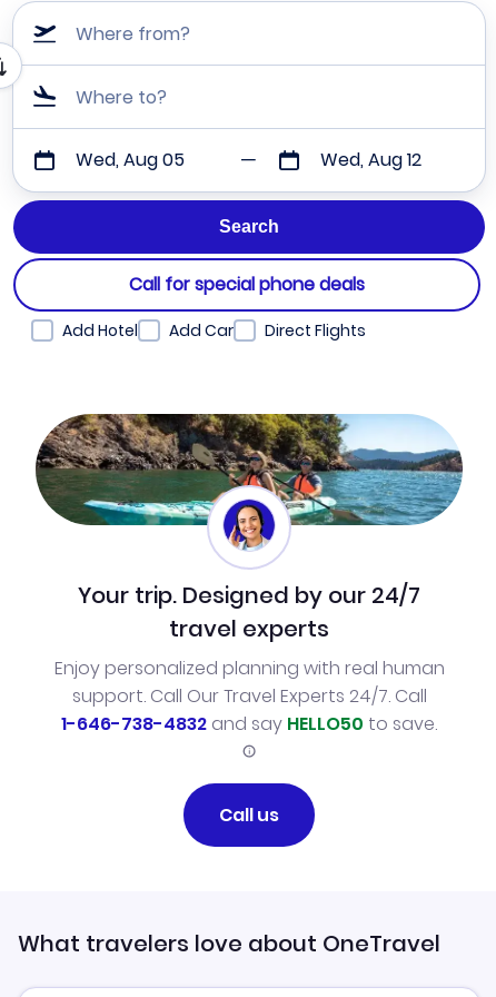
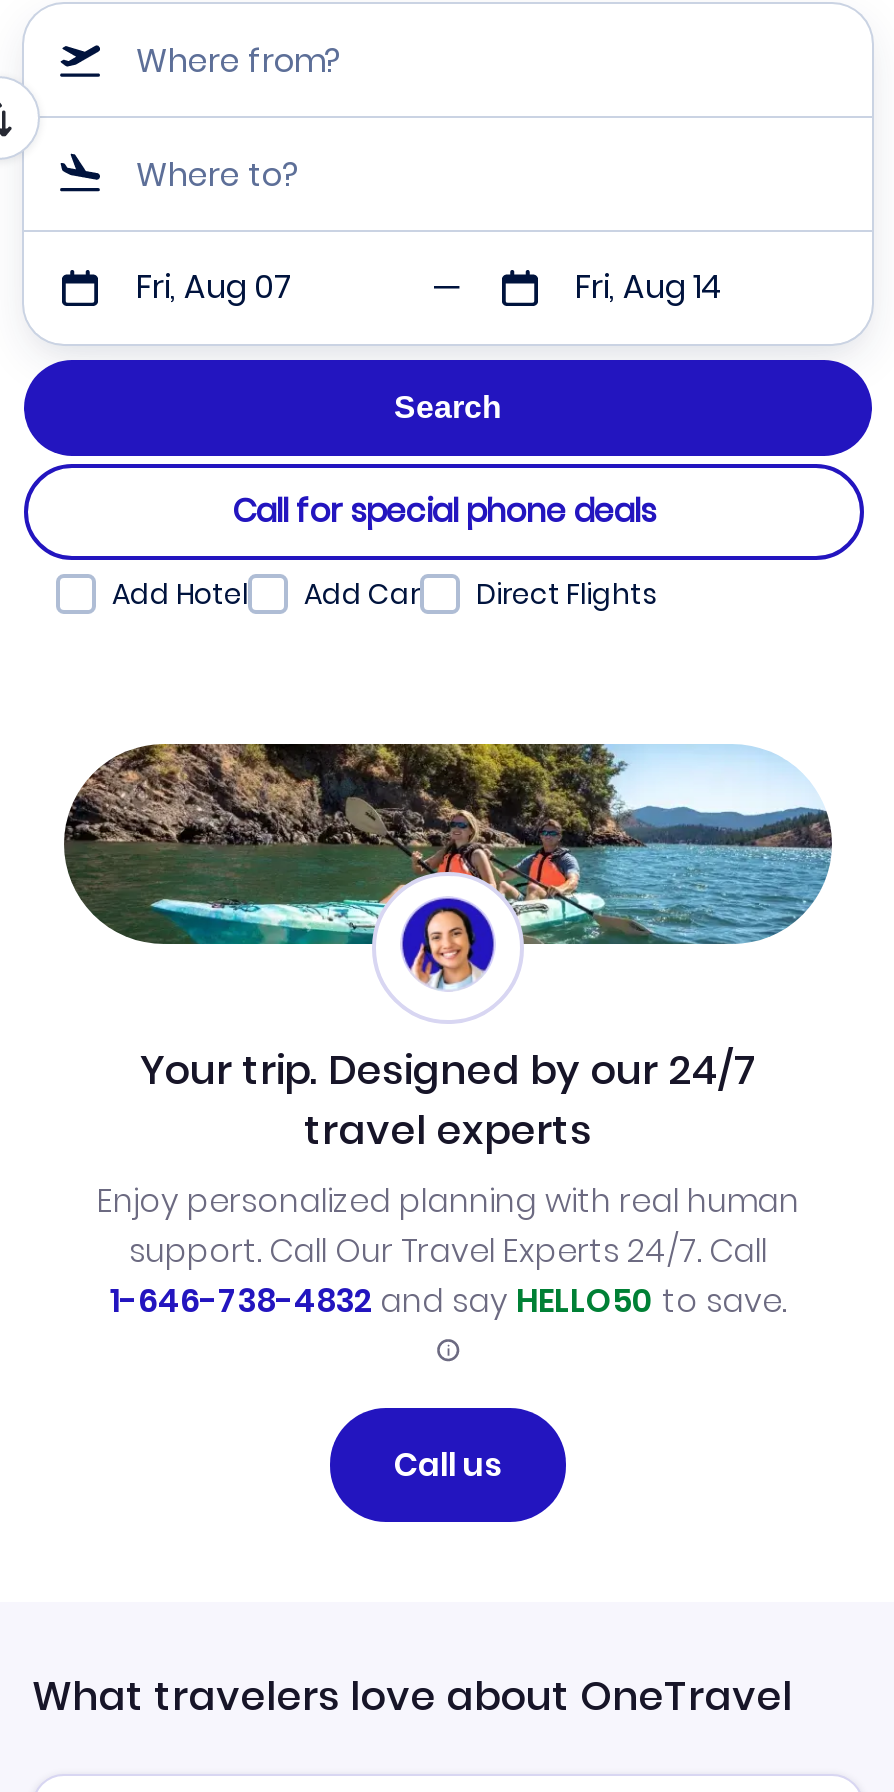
- Wed, Aug 05
+ Fri, Aug 07

- Wed, Aug 12
+ Fri, Aug 14
